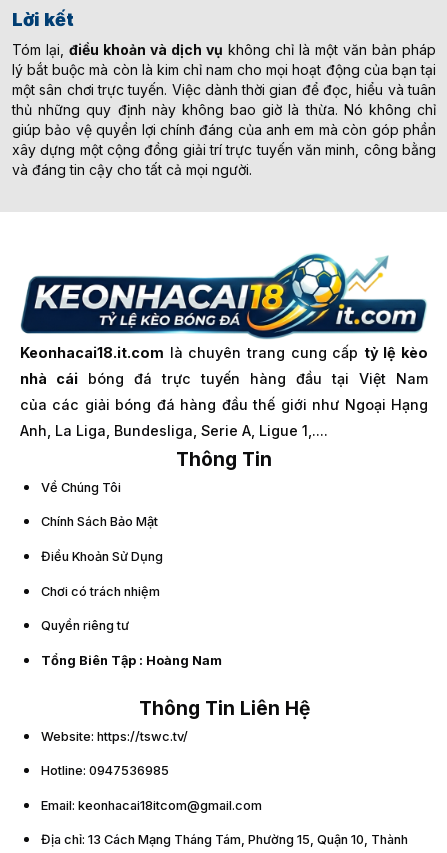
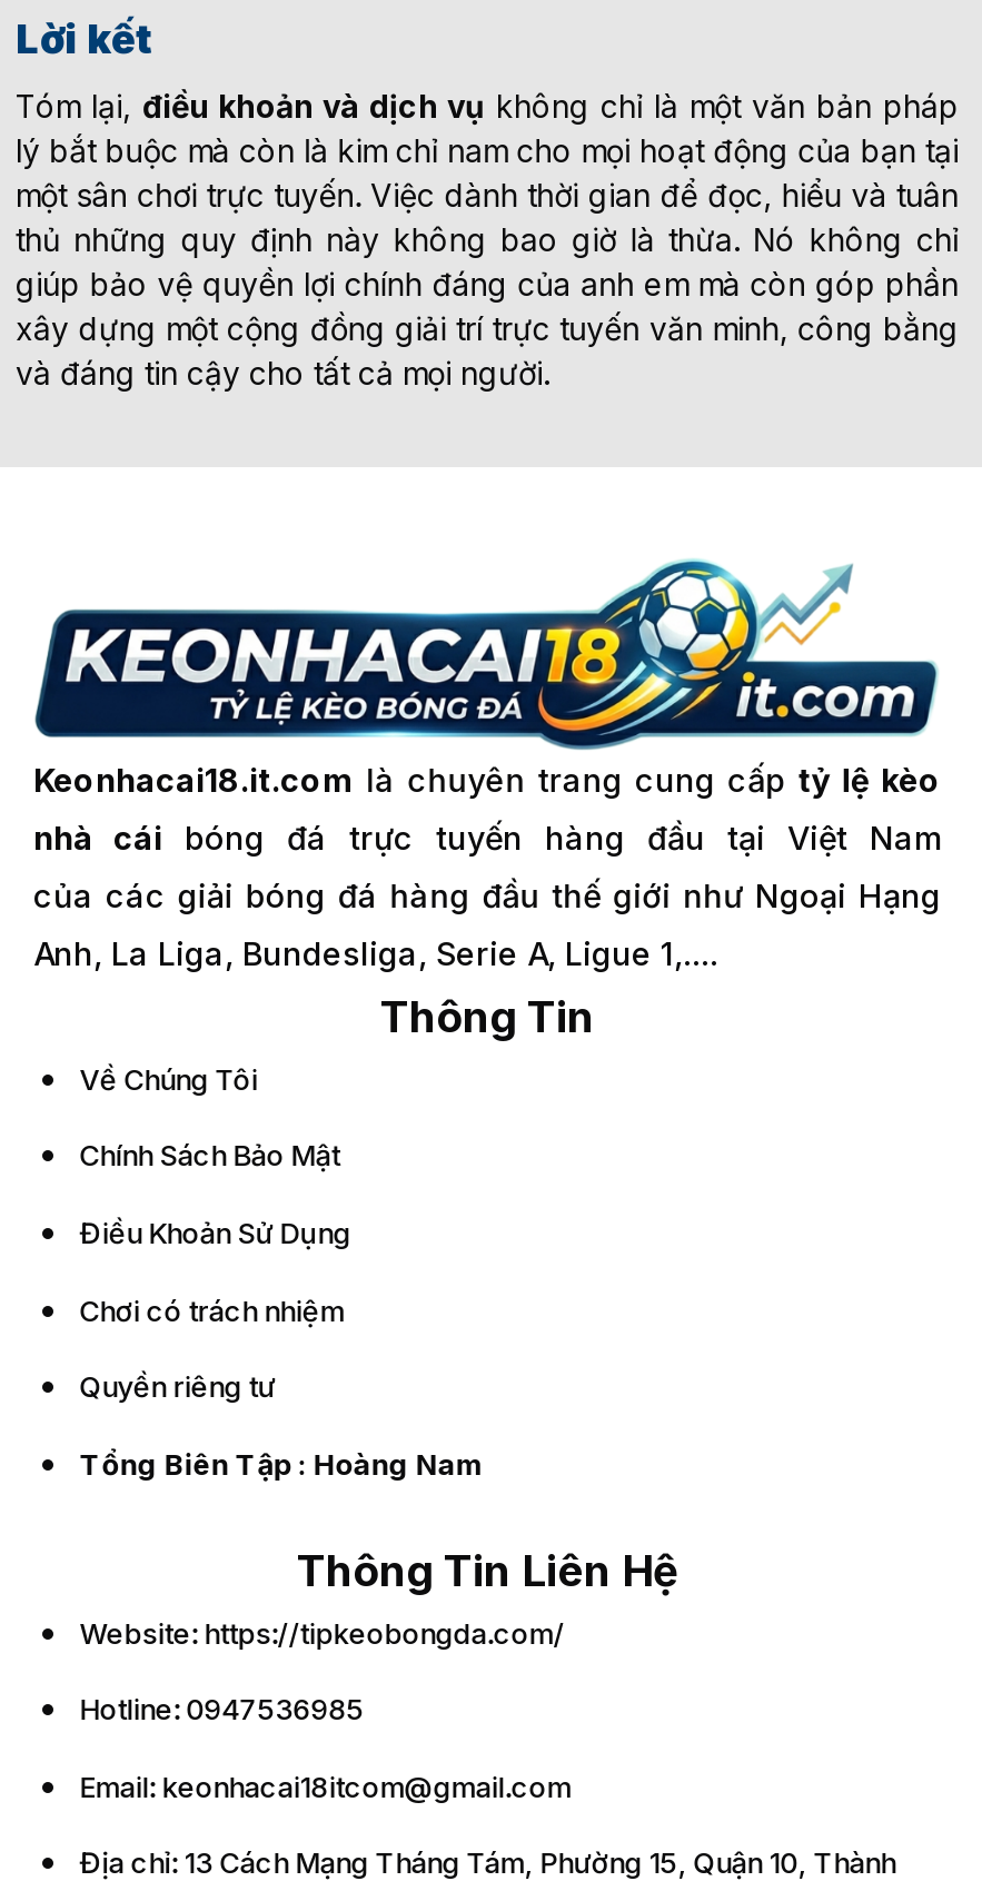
- Website: https://tswc.tv/
+ Website: https://tipkeobongda.com/
